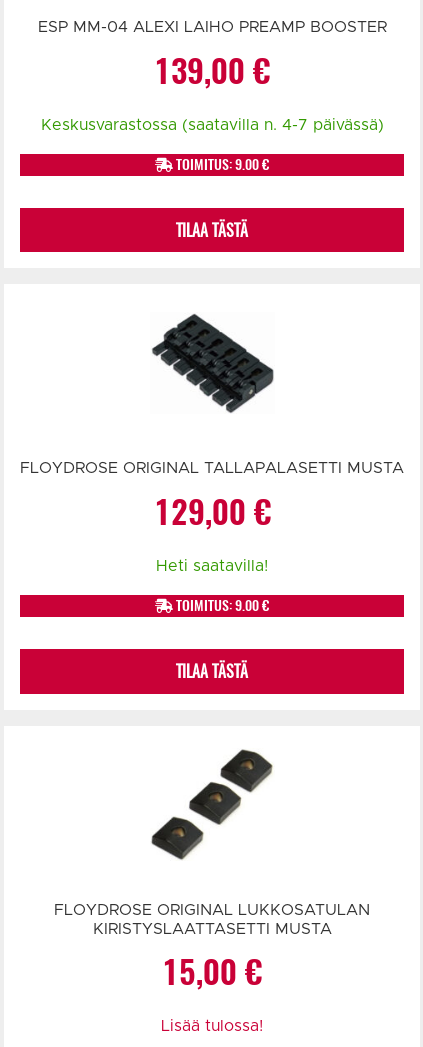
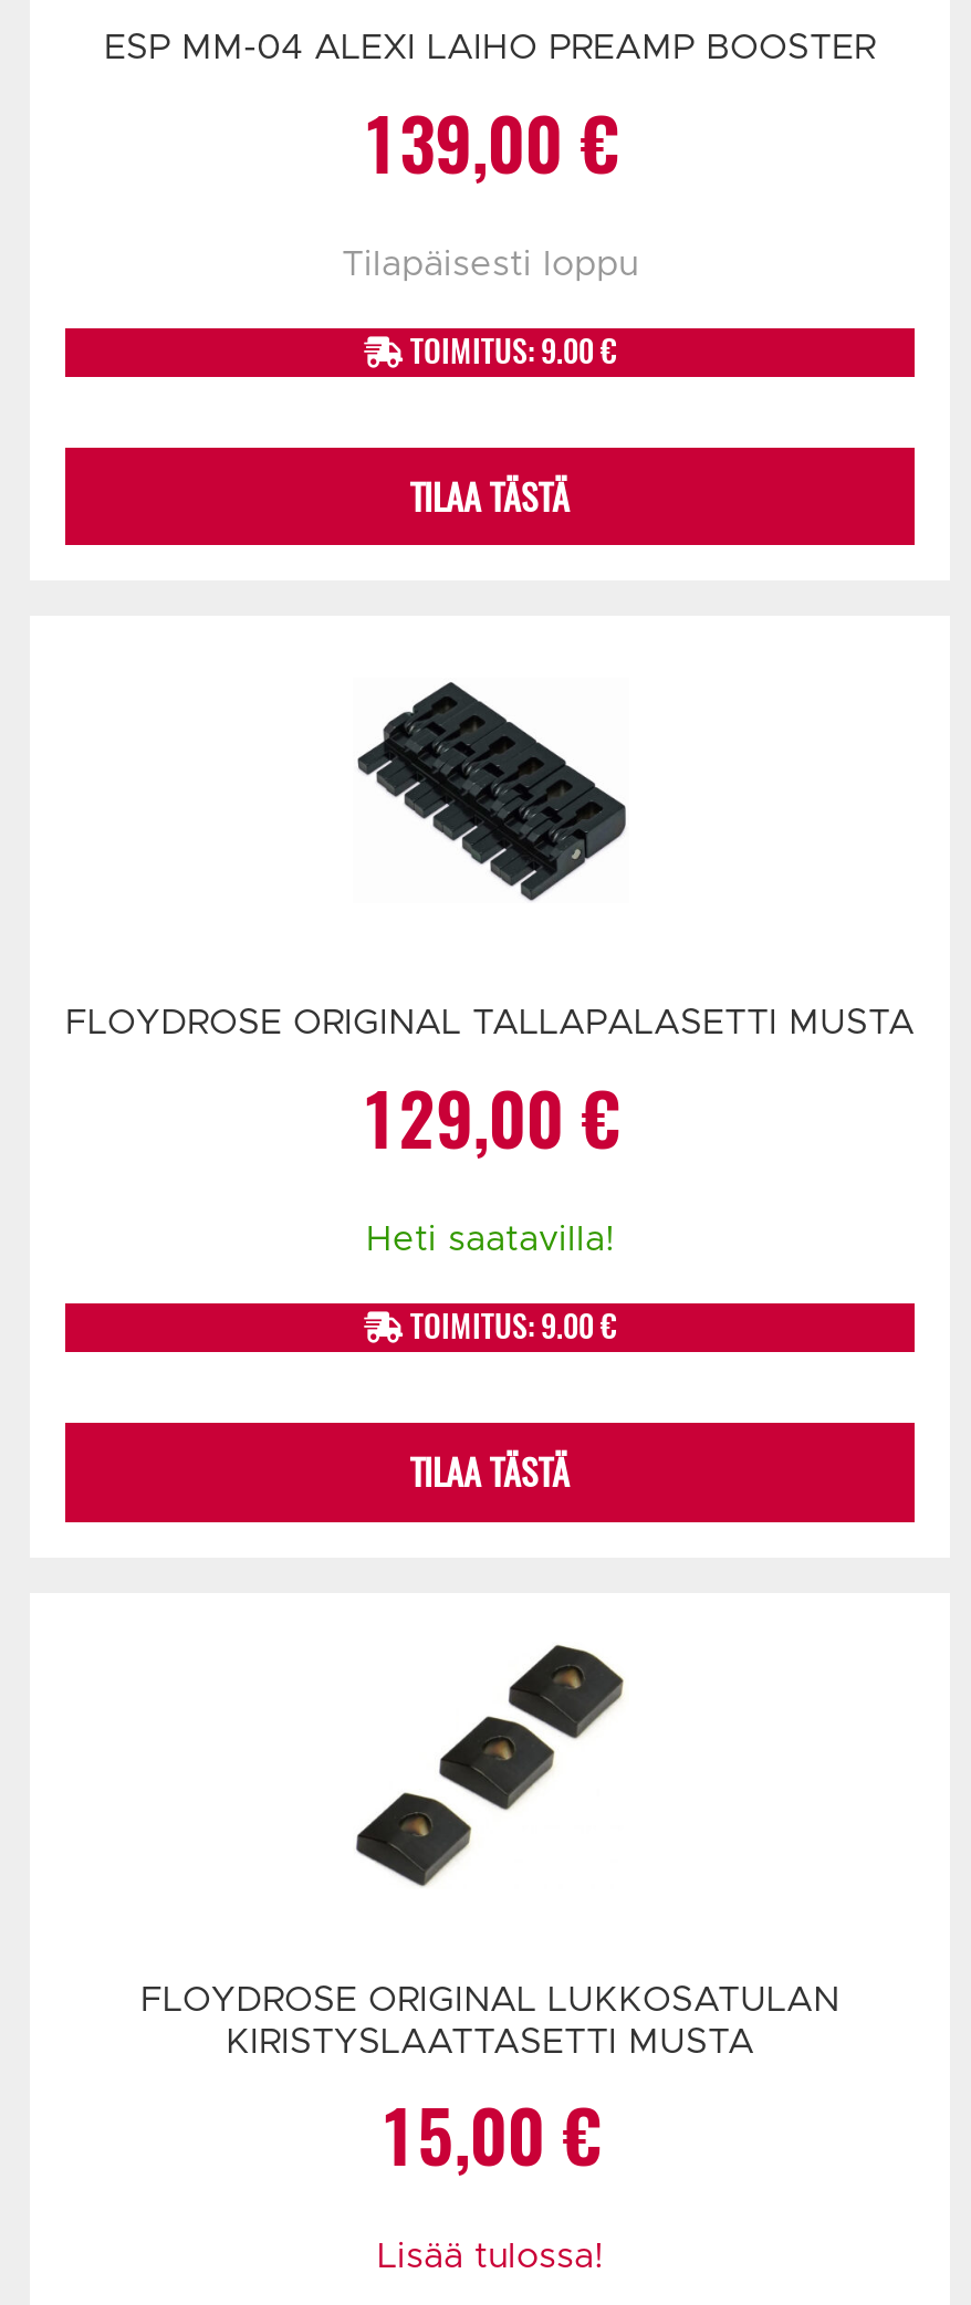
- Keskusvarastossa (saatavilla n. 4-7 päivässä)
+ Tilapäisesti loppu
